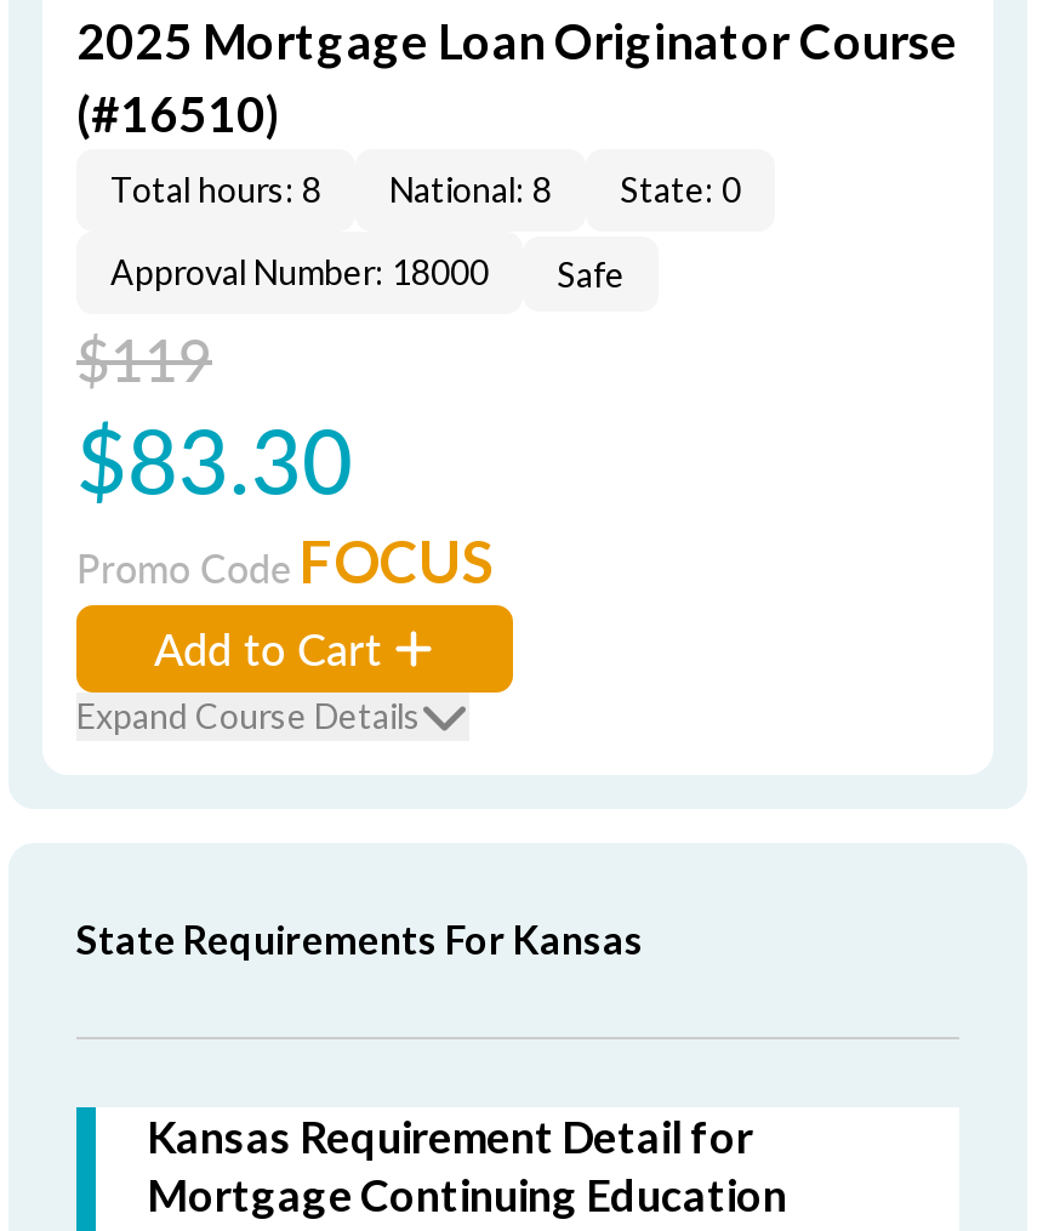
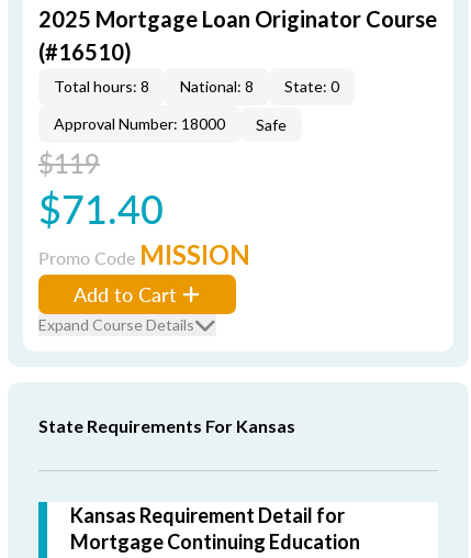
- $83.30
+ $71.40

- Promo Code FOCUS
+ Promo Code MISSION
